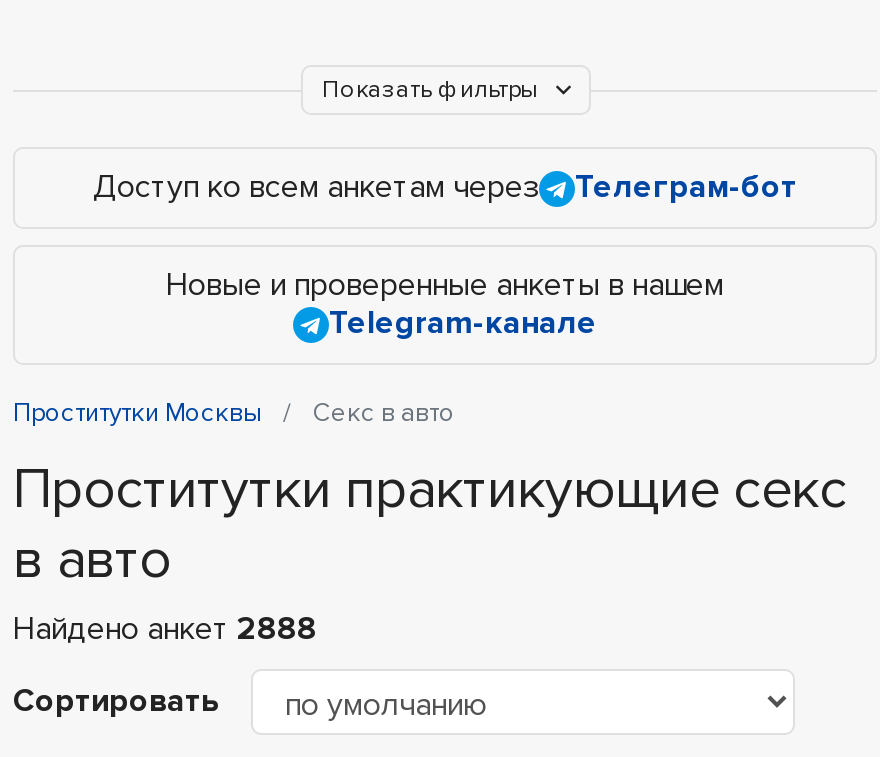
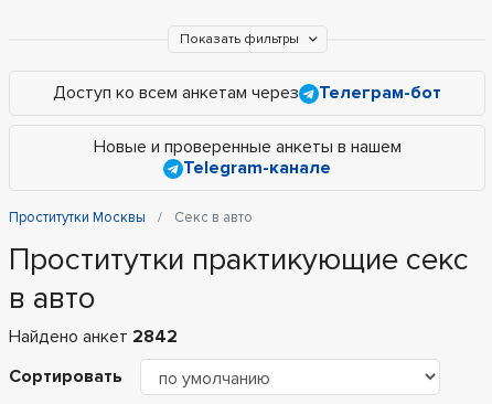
- Найдено анкет 2888
+ Найдено анкет 2842
